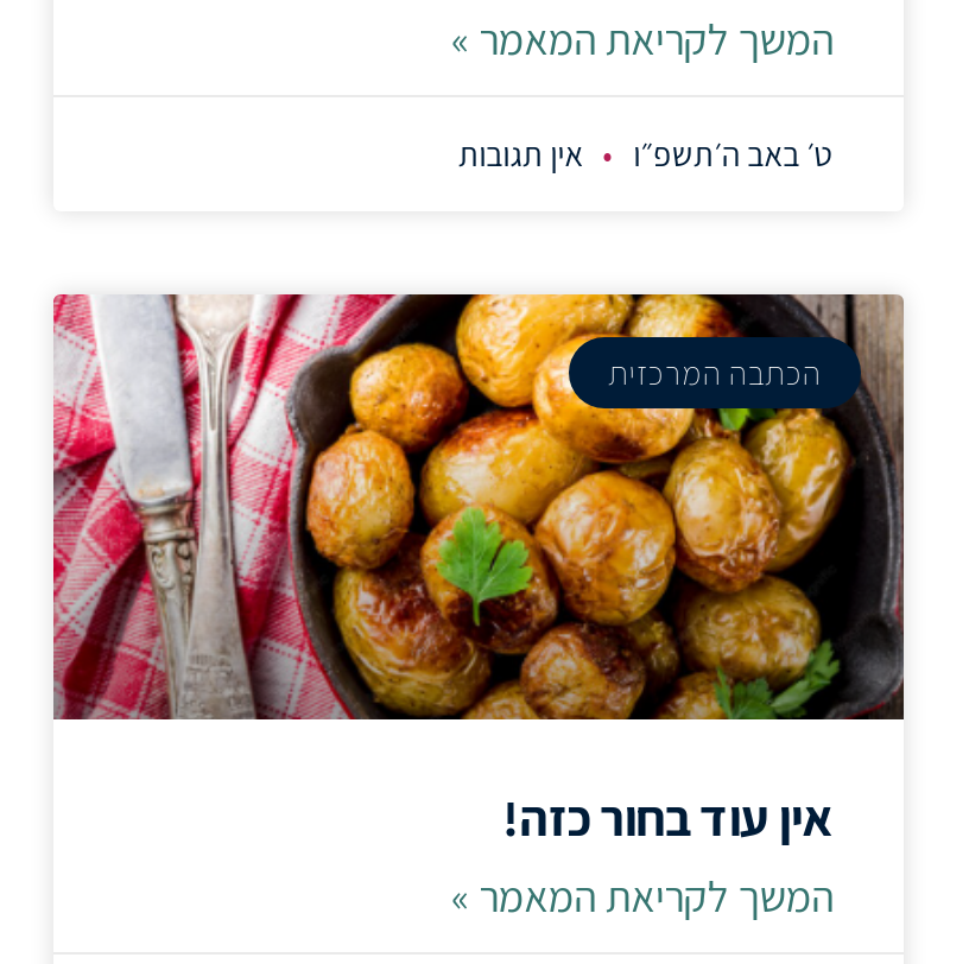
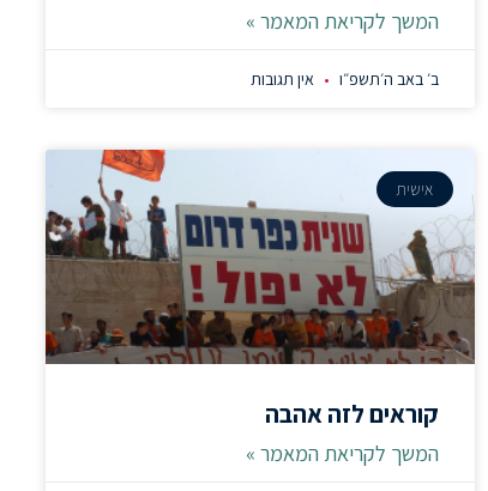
- ט׳ באב ה׳תשפ״ו
+ ב׳ באב ה׳תשפ״ו

- [image]
- הכתבה המרכזית
+ [image]
+ אישית

- אין עוד בחור כזה!
+ קוראים לזה אהבה
